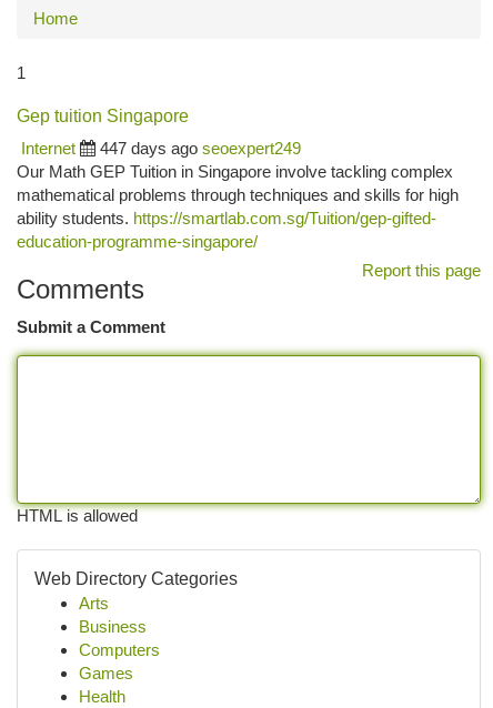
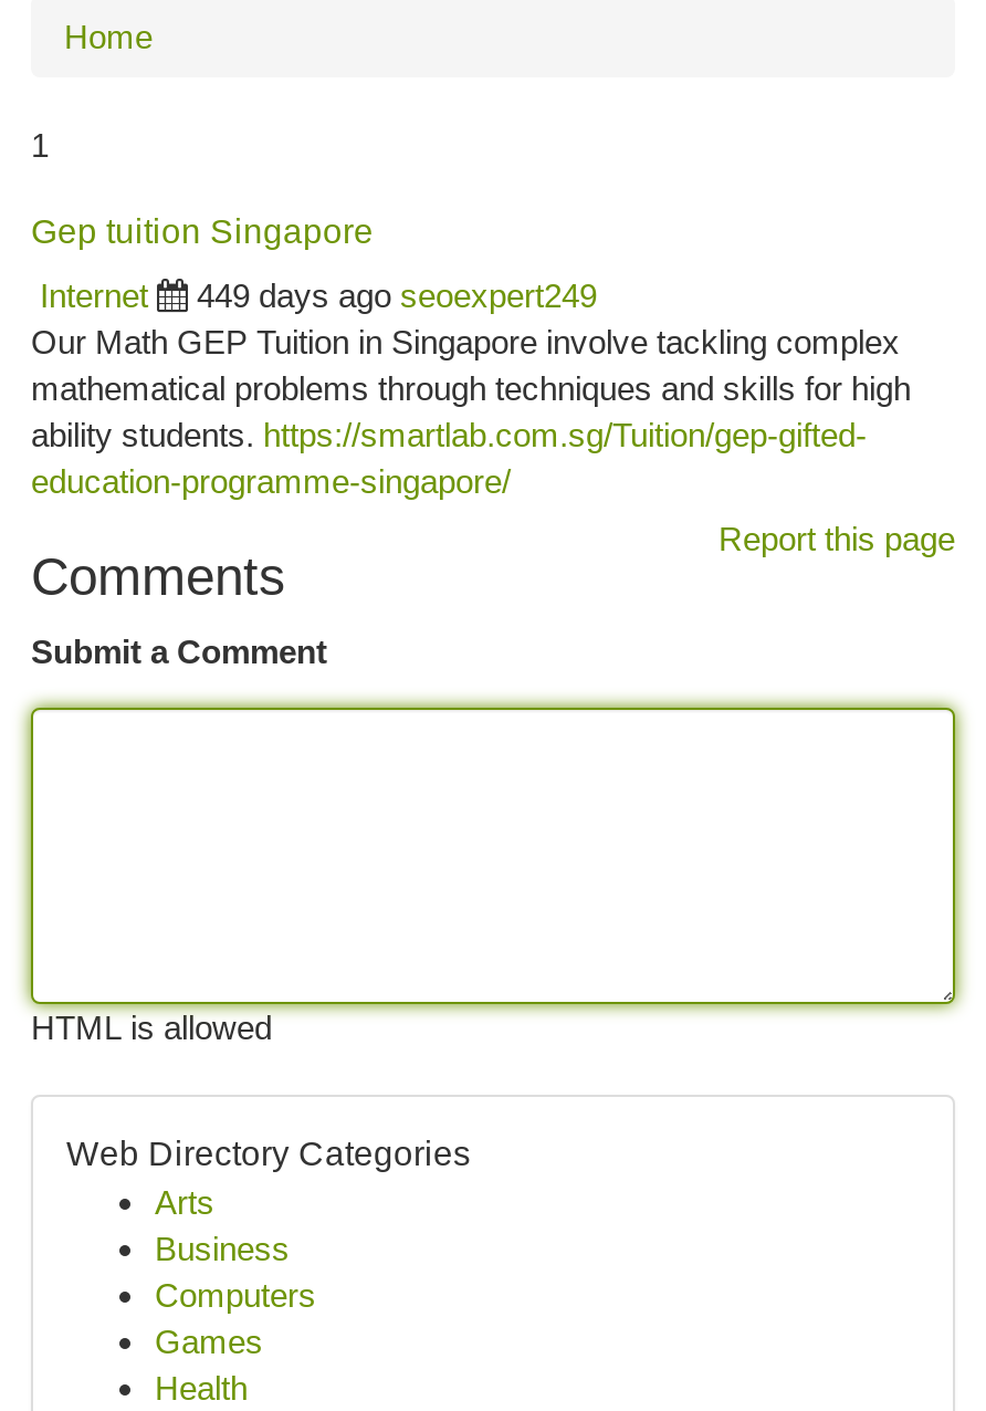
- 447 days ago seoexpert249
+ 449 days ago seoexpert249
